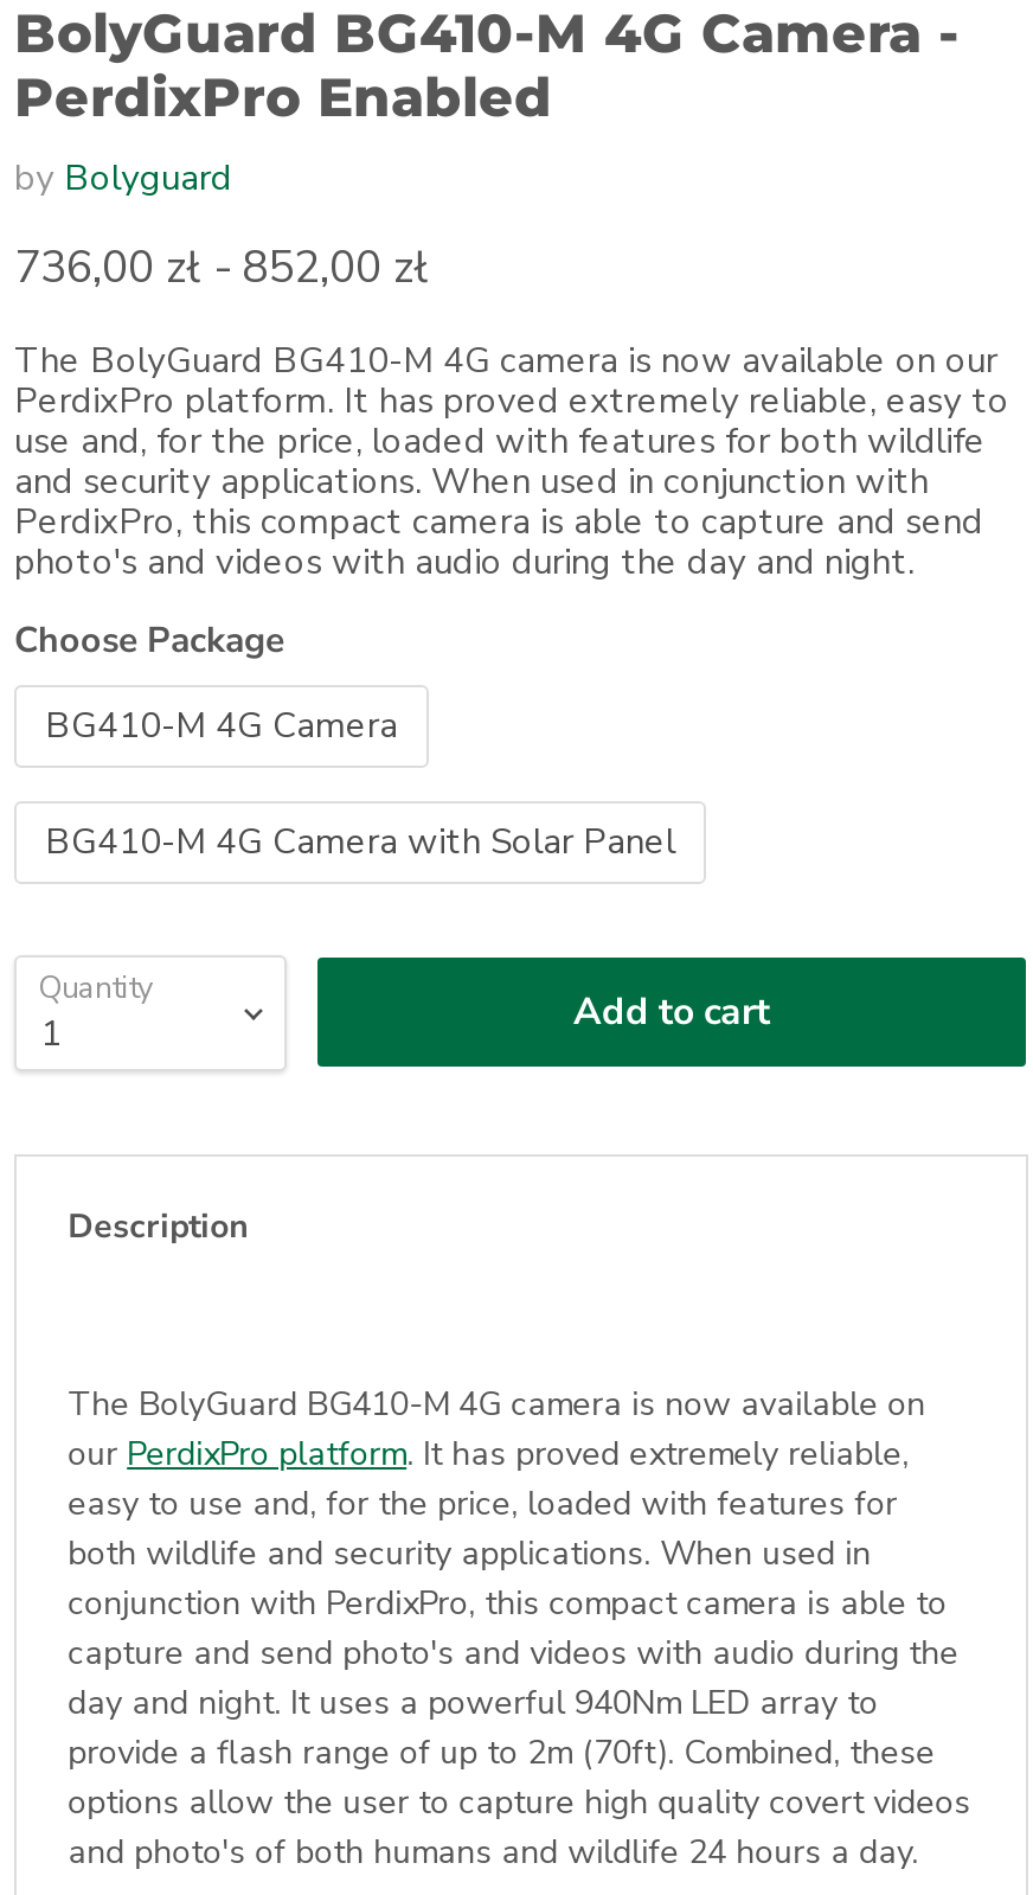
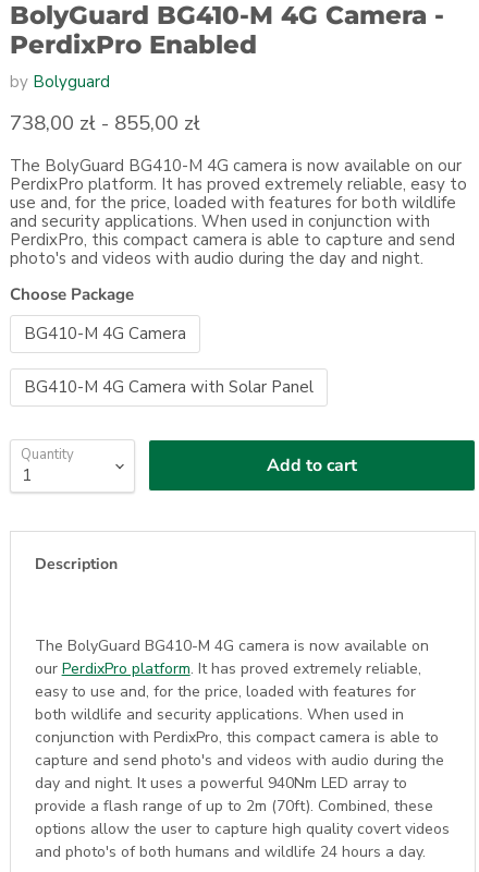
- 736,00 zł - 852,00 zł
+ 738,00 zł - 855,00 zł
